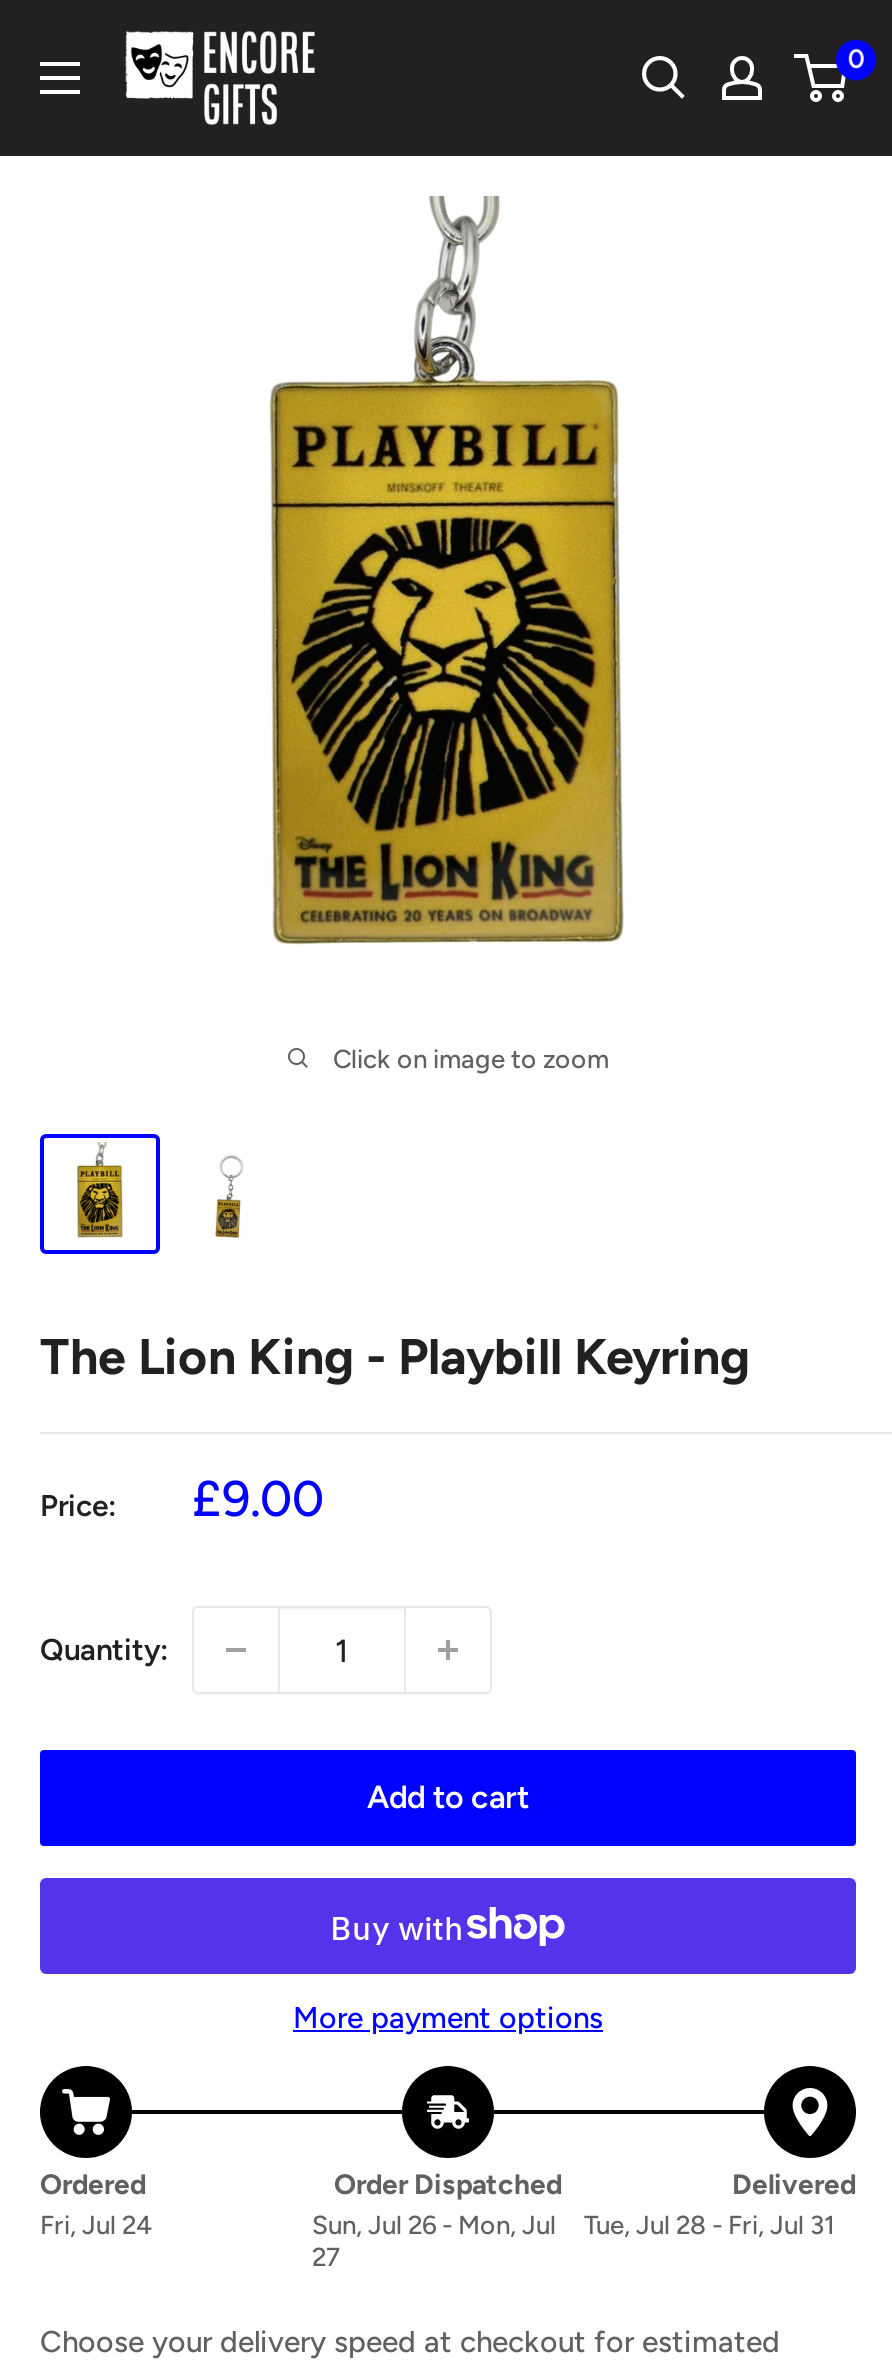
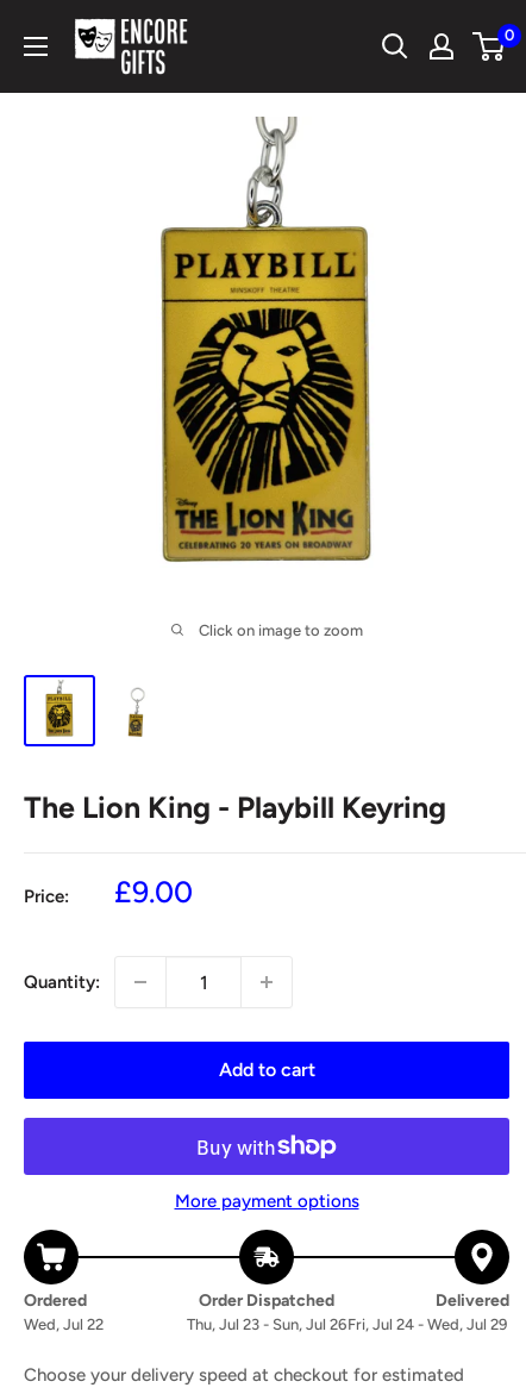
- Fri, Jul 24
+ Wed, Jul 22

- Sun, Jul 26 - Mon, Jul
- 27
+ Thu, Jul 23 - Sun, Jul 26

- Tue, Jul 28 - Fri, Jul 31
+ Fri, Jul 24 - Wed, Jul 29
